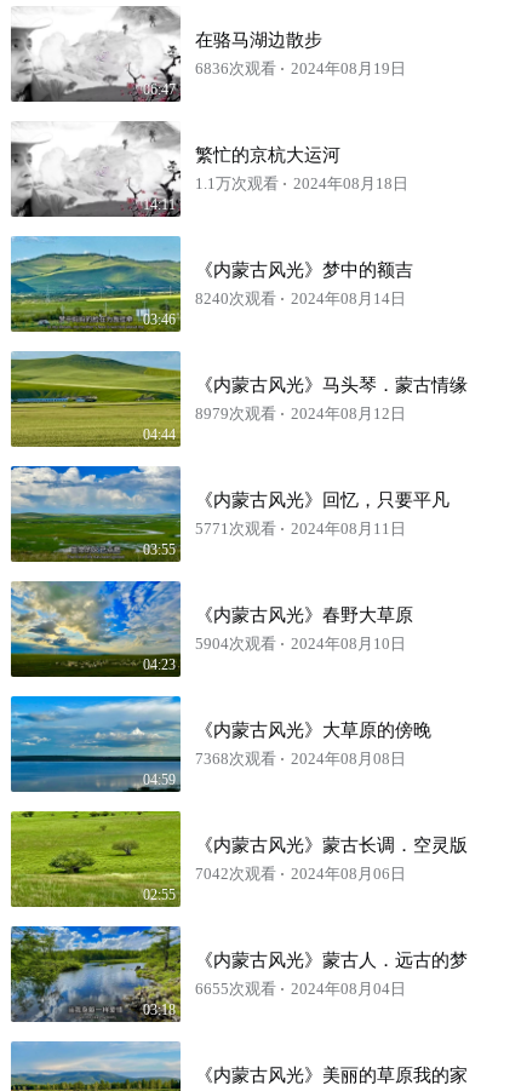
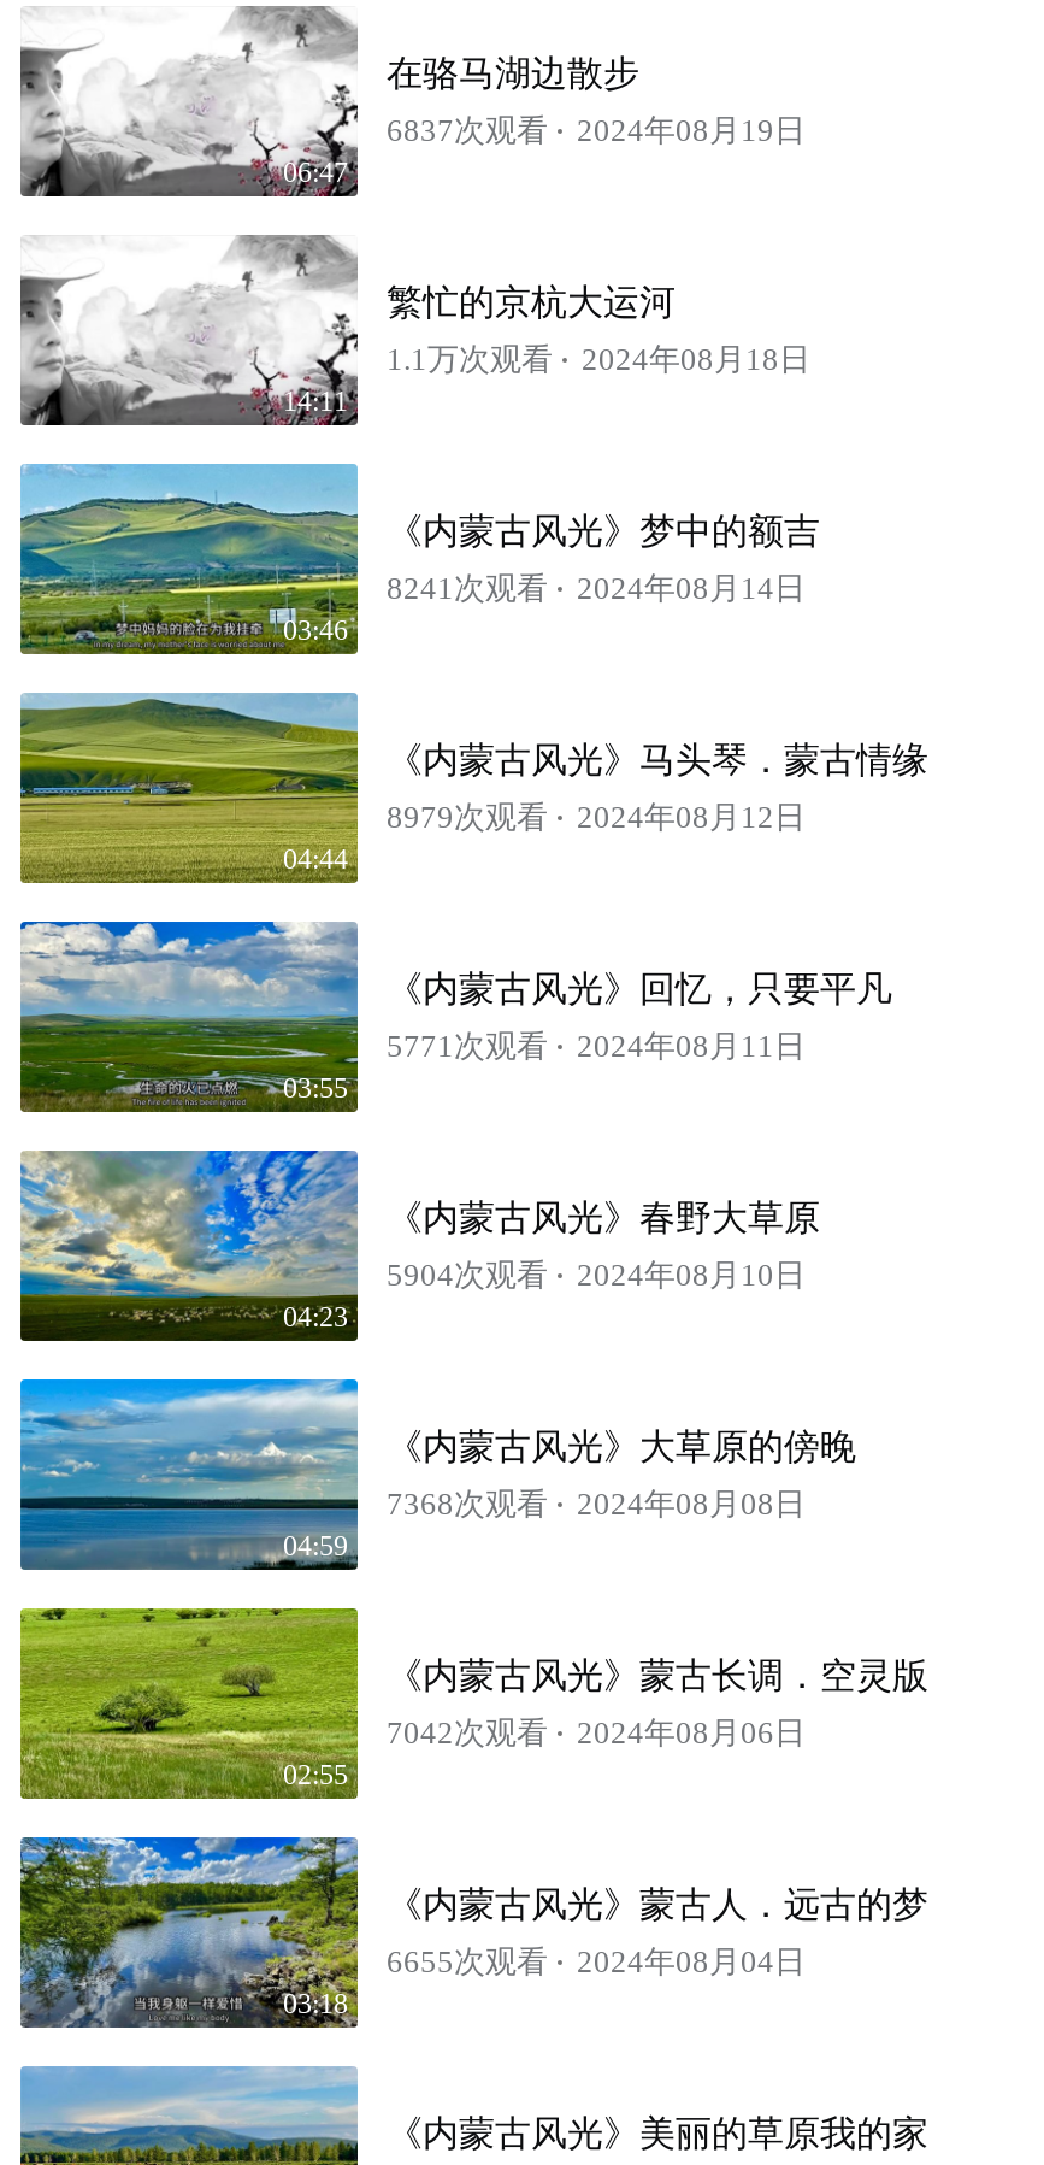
- 6836次观看 2024年08月19日
+ 6837次观看 2024年08月19日

- 8240次观看 2024年08月14日
+ 8241次观看 2024年08月14日
